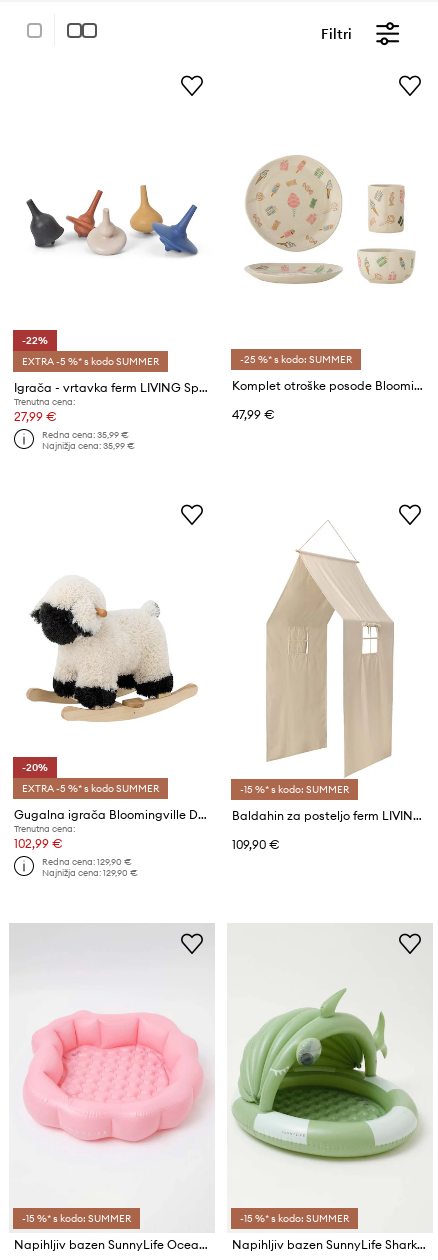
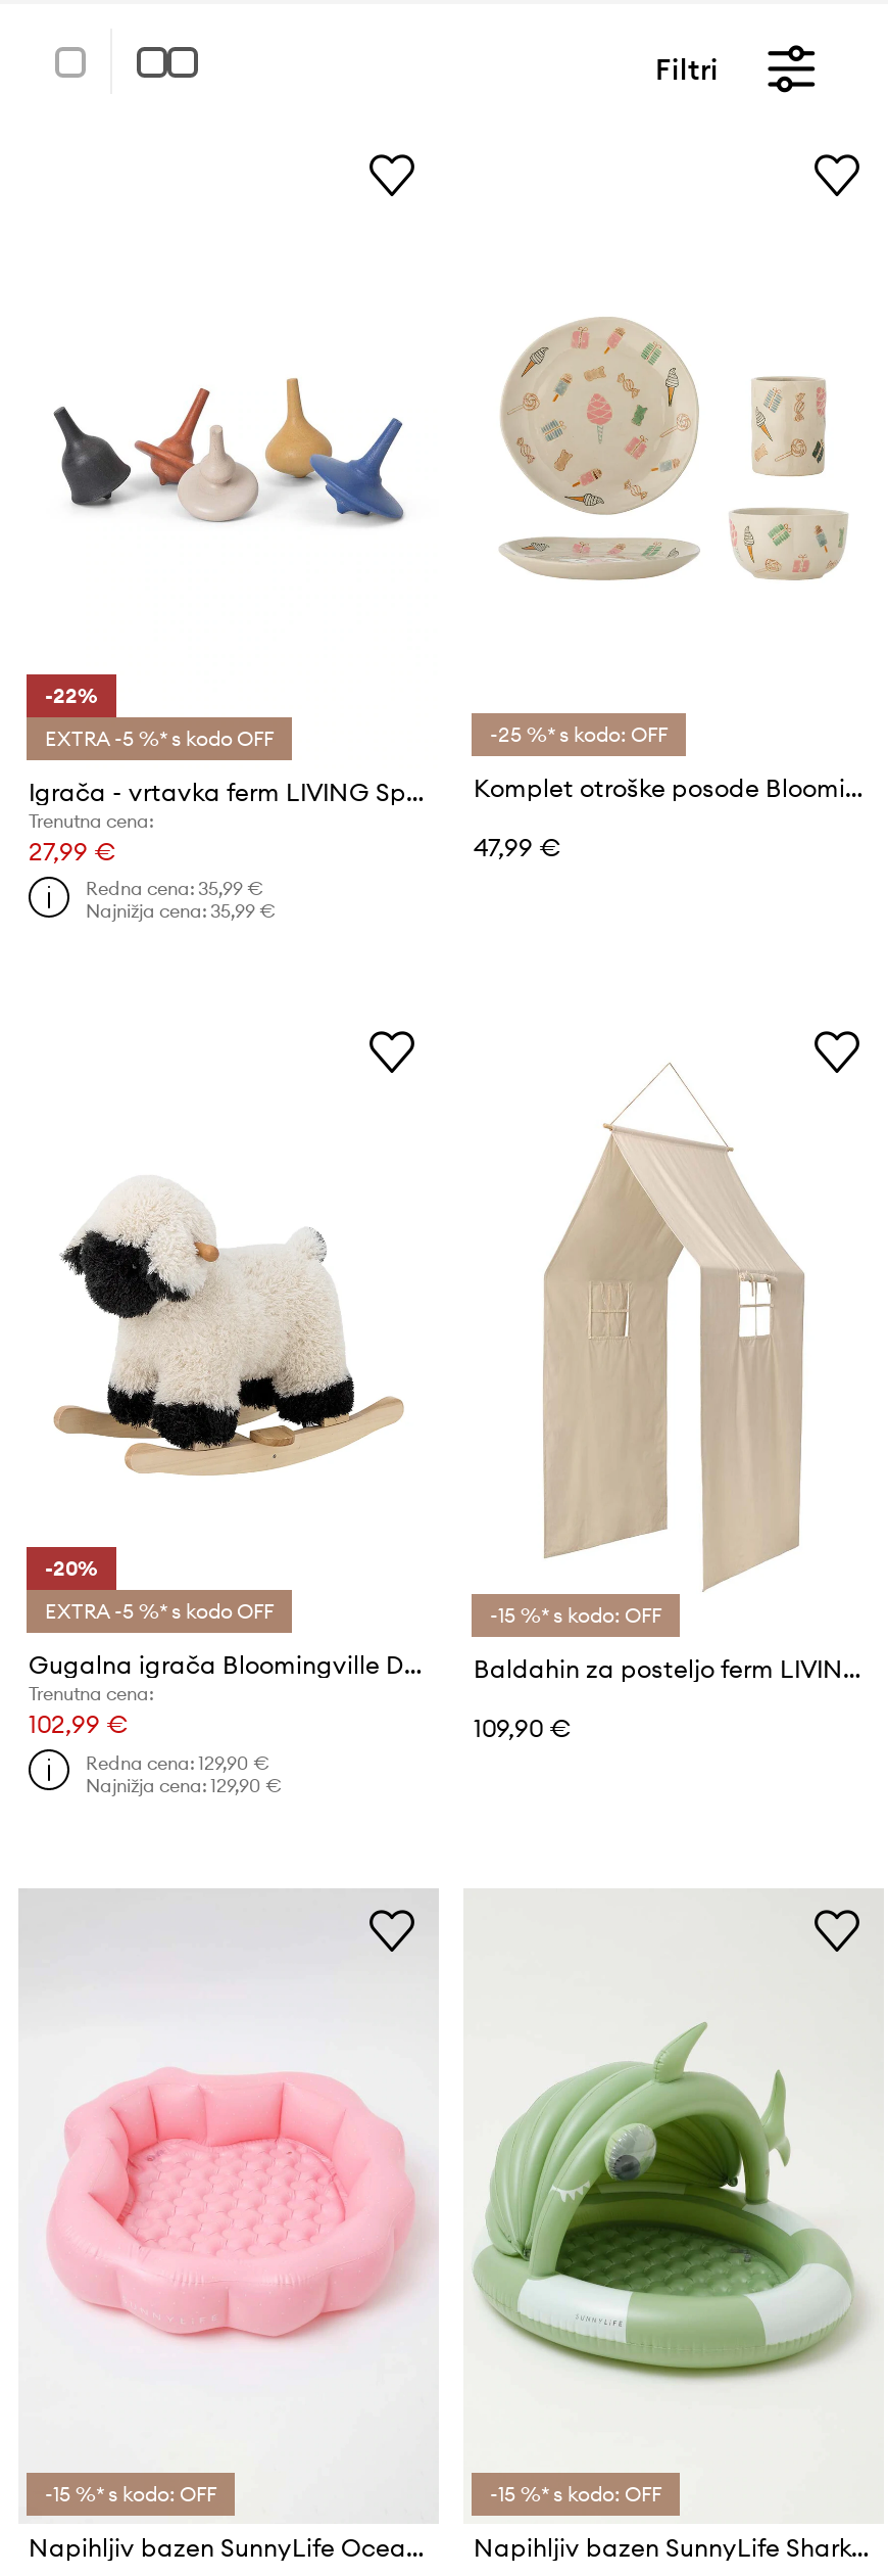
- EXTRA -5 %* s kodo SUMMER
+ EXTRA -5 %* s kodo OFF

- -25 %* s kodo: SUMMER
+ -25 %* s kodo: OFF

- EXTRA -5 %* s kodo SUMMER
+ EXTRA -5 %* s kodo OFF

- -15 %* s kodo: SUMMER
+ -15 %* s kodo: OFF

- -15 %* s kodo: SUMMER
+ -15 %* s kodo: OFF

- -15 %* s kodo: SUMMER
+ -15 %* s kodo: OFF
